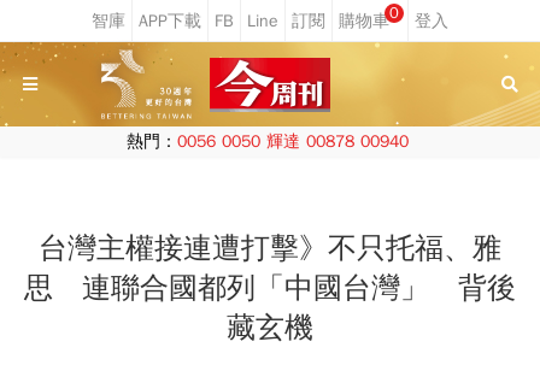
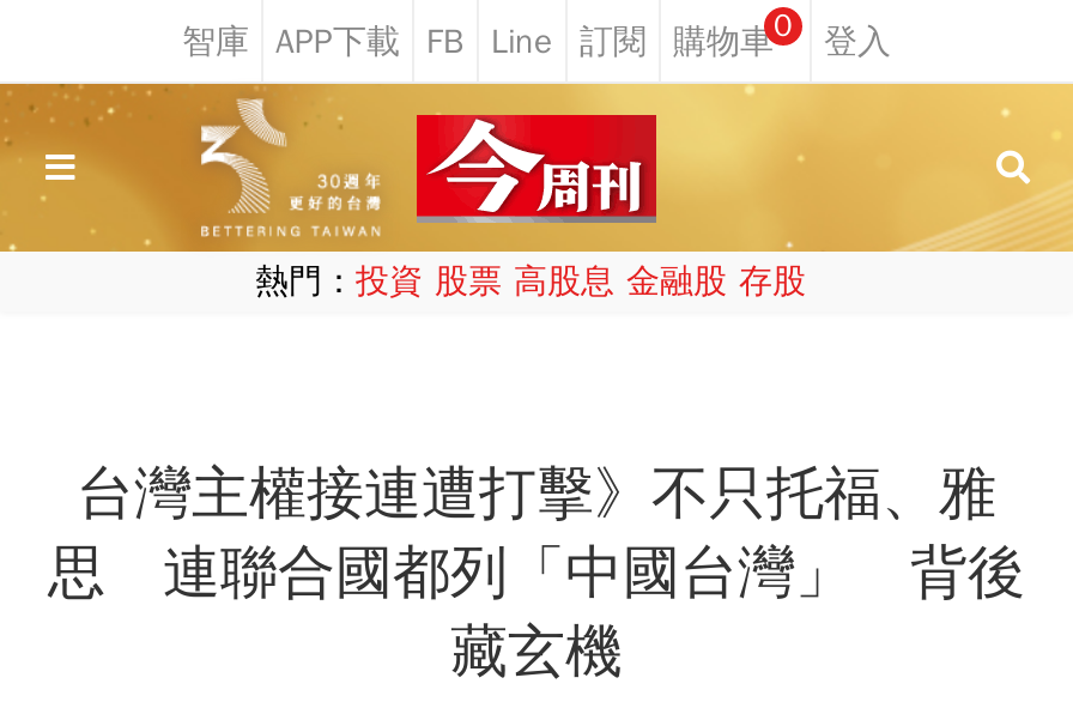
- 熱門：0056 0050 輝達 00878 00940
+ 熱門：投資 股票 高股息 金融股 存股
